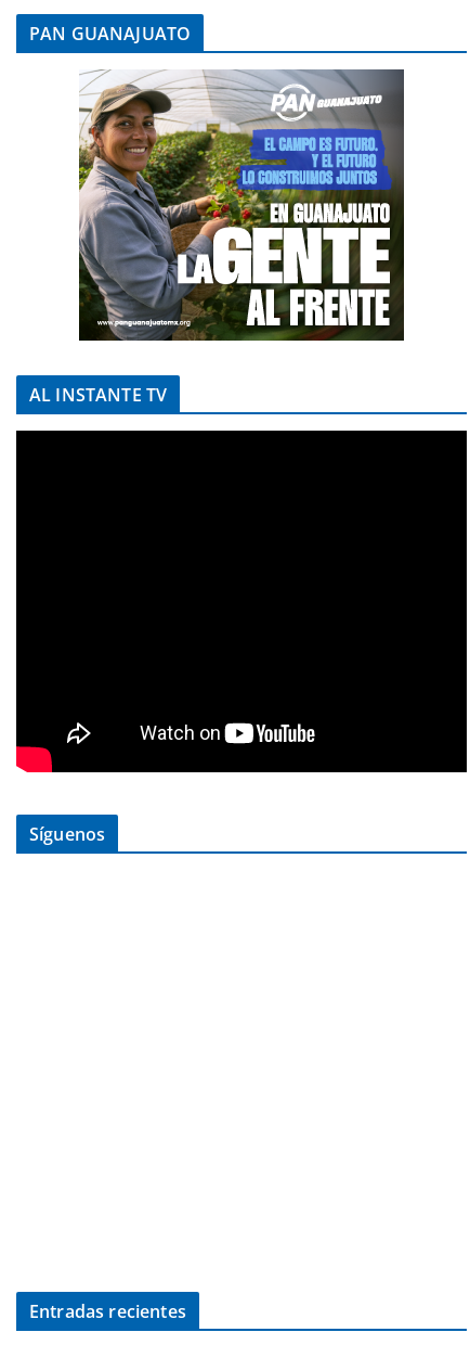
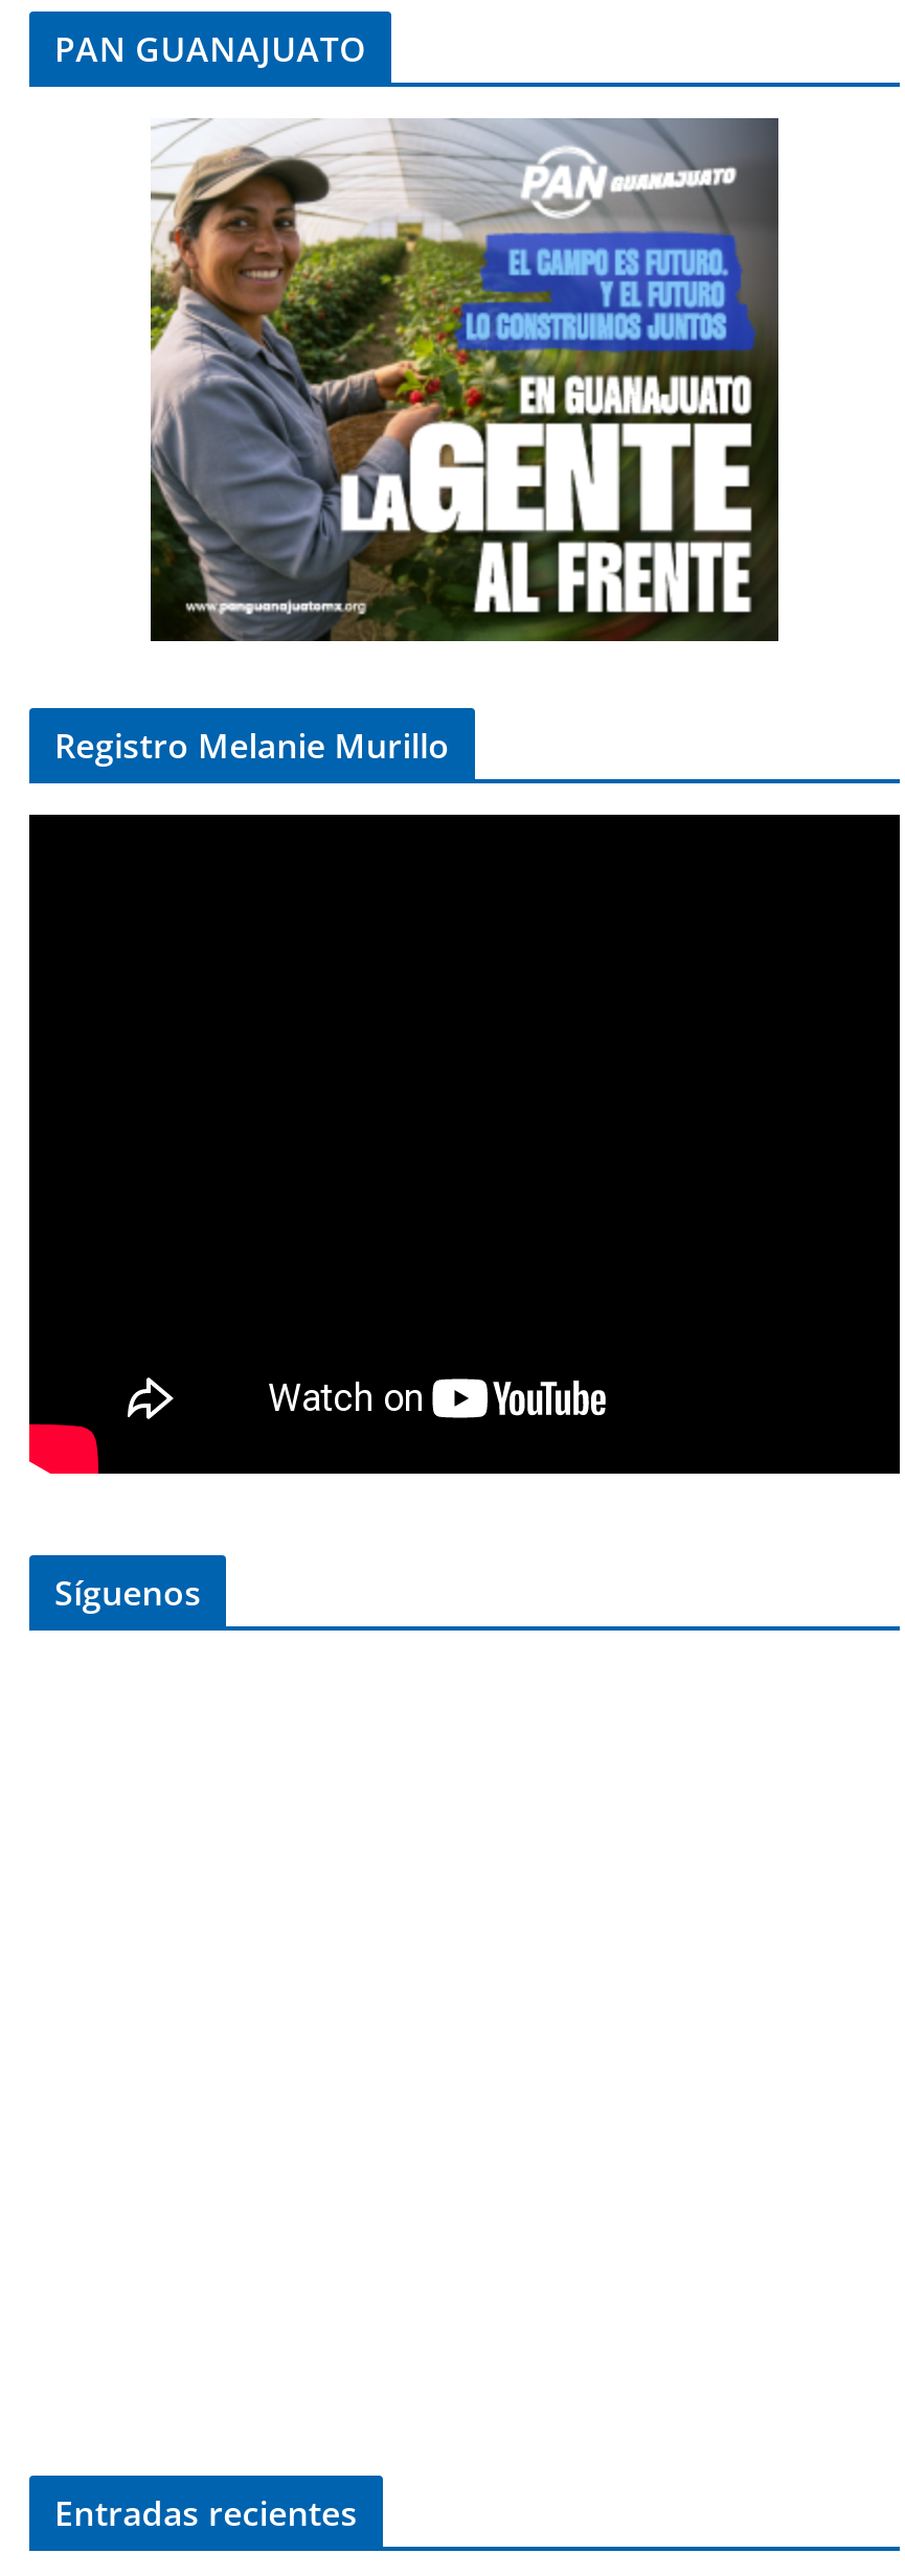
- AL INSTANTE TV
+ Registro Melanie Murillo
